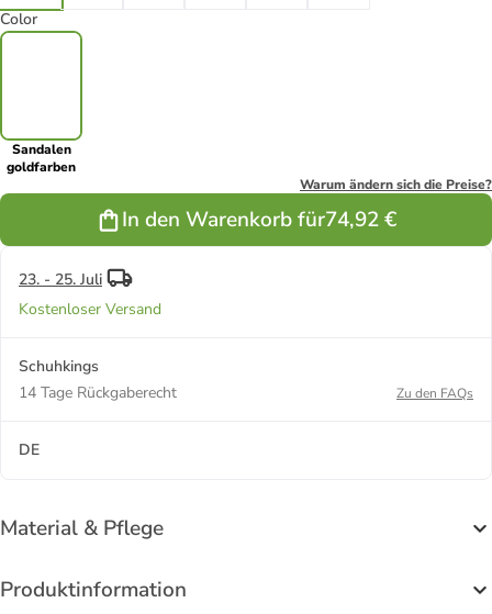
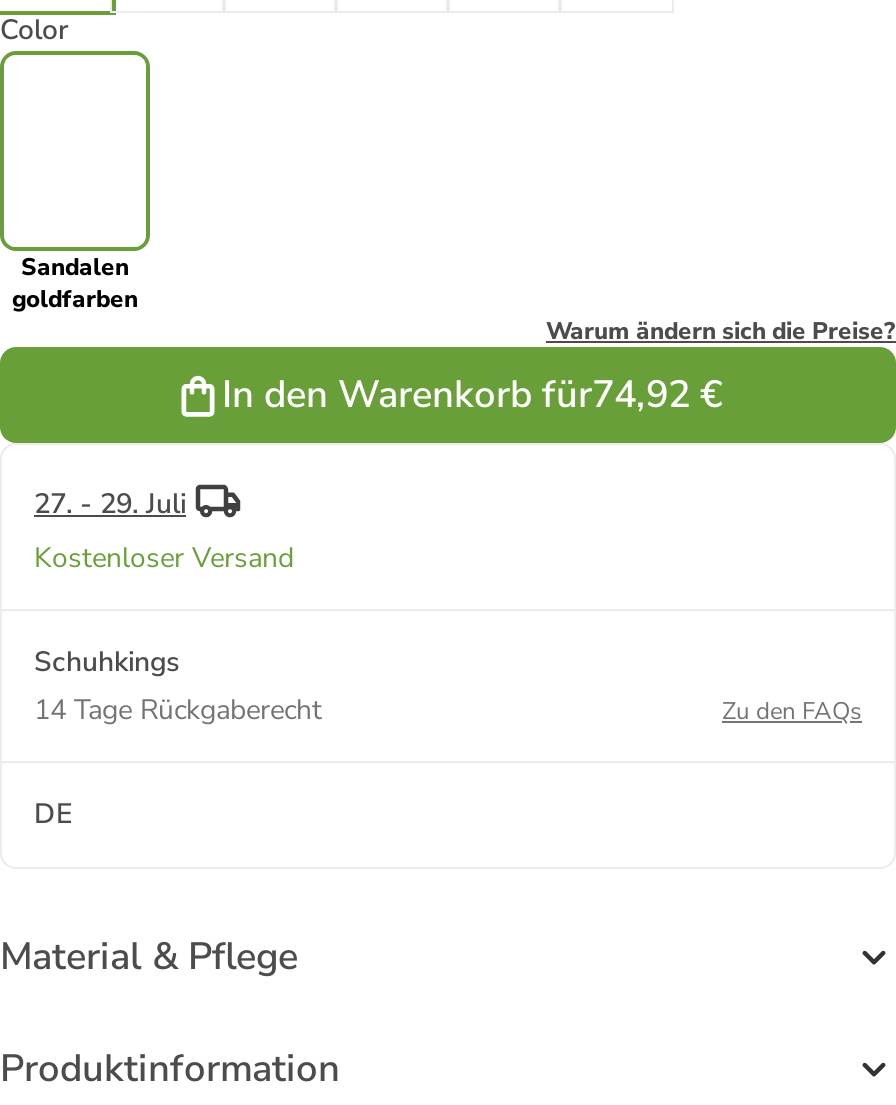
- 23. - 25. Juli
+ 27. - 29. Juli
